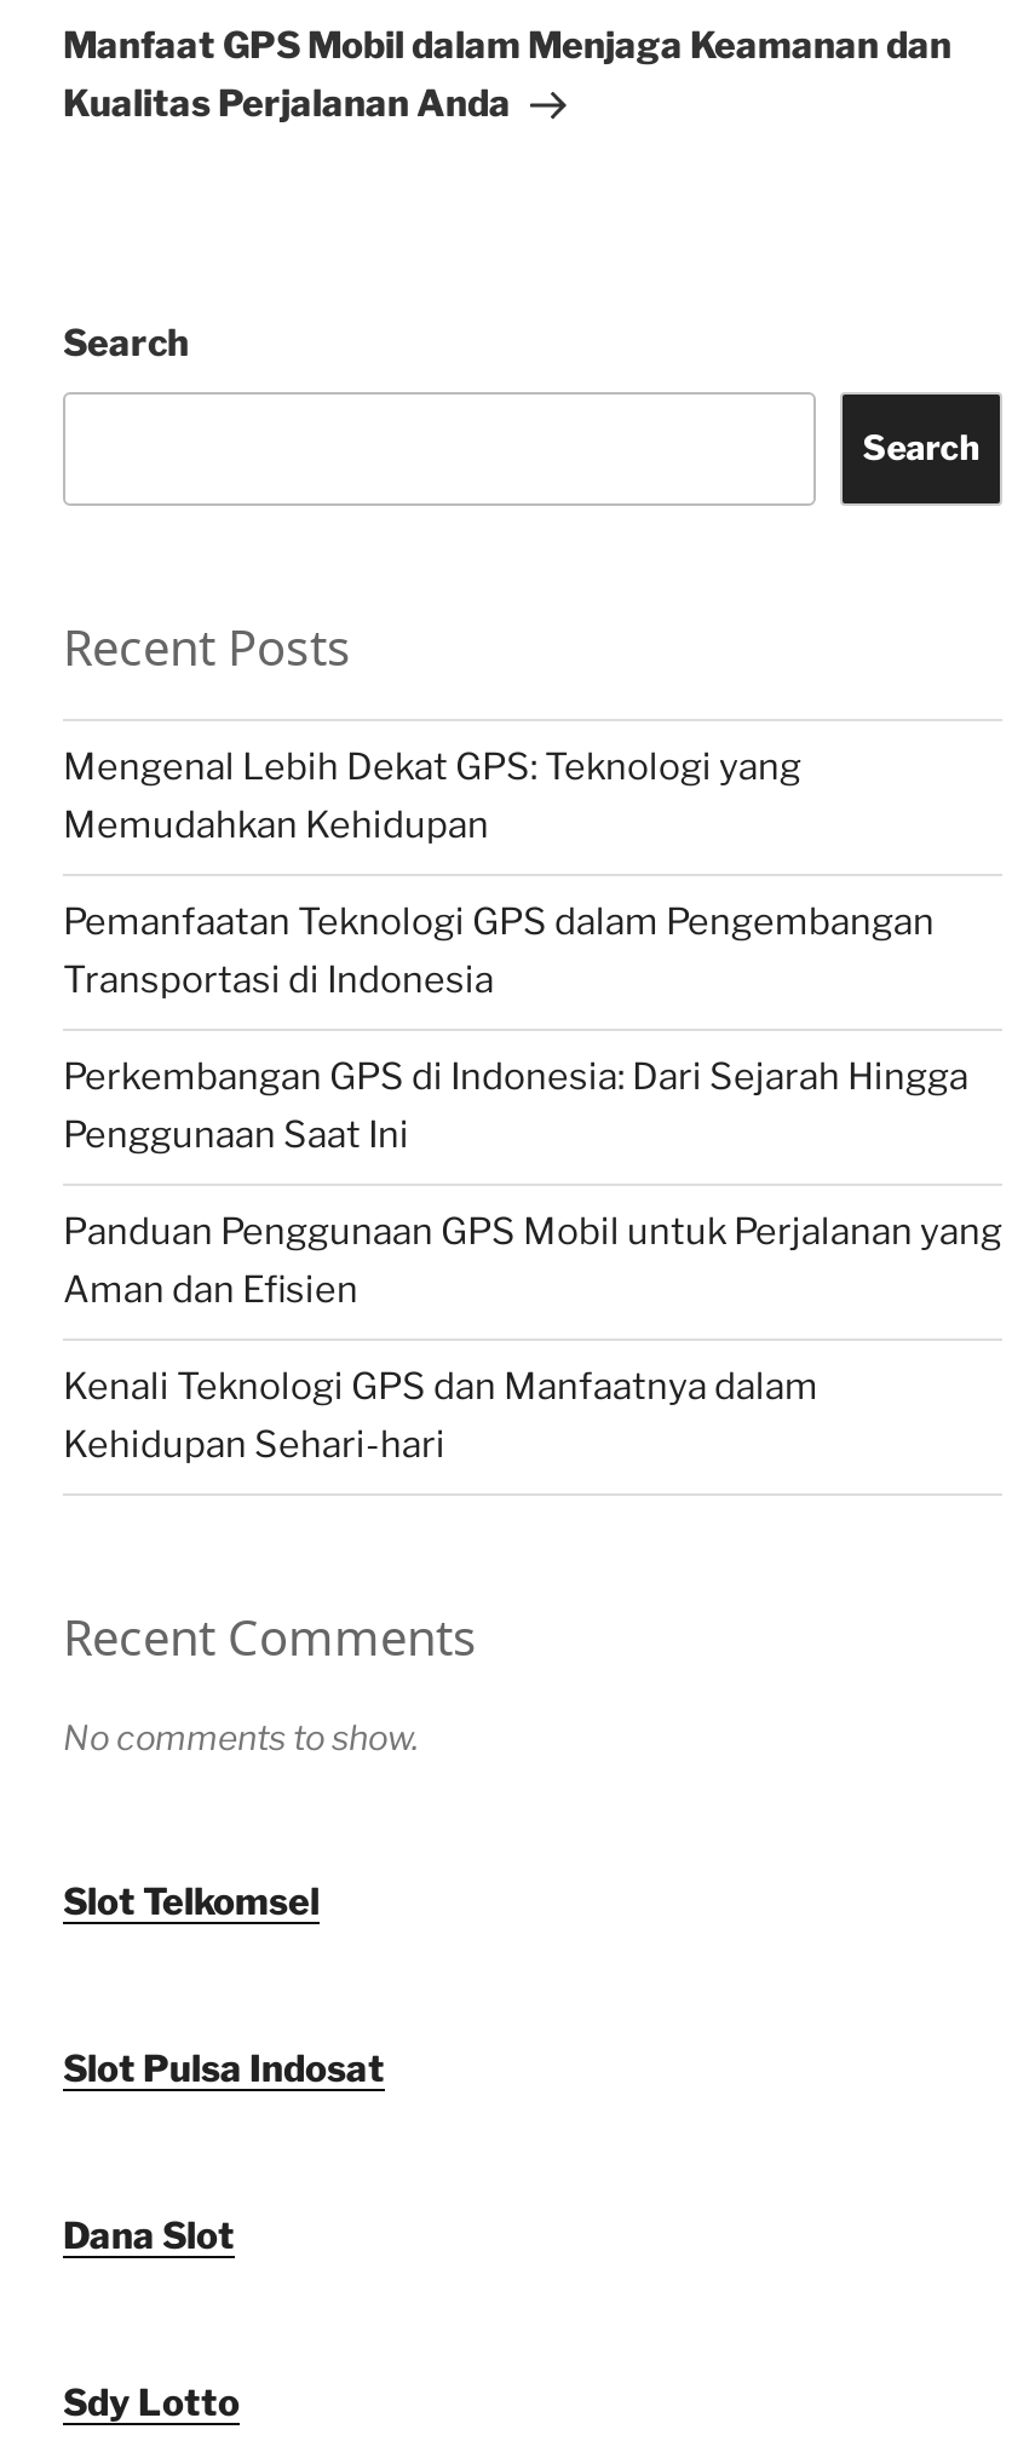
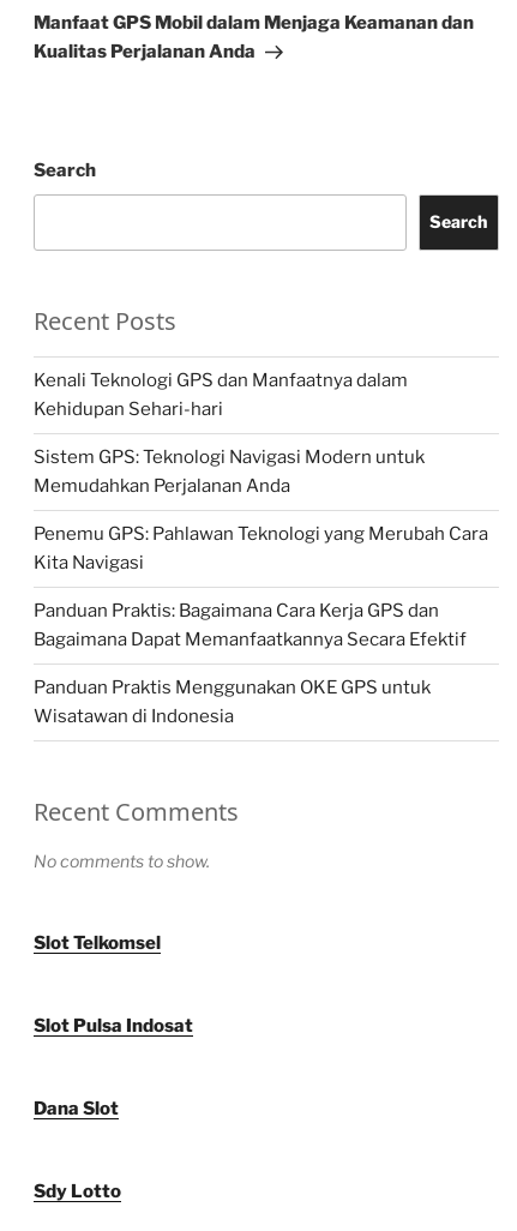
- Mengenal Lebih Dekat GPS: Teknologi yang
- Memudahkan Kehidupan
- Pemanfaatan Teknologi GPS dalam Pengembangan
- Transportasi di Indonesia
- Perkembangan GPS di Indonesia: Dari Sejarah Hingga
- Penggunaan Saat Ini
- Panduan Penggunaan GPS Mobil untuk Perjalanan yang
- Aman dan Efisien

moved up: Kenali Teknologi GPS dan Manfaatnya dalam | Kehidupan Sehari-hari

+ Sistem GPS: Teknologi Navigasi Modern untuk
+ Memudahkan Perjalanan Anda
+ Penemu GPS: Pahlawan Teknologi yang Merubah Cara
+ Kita Navigasi
+ Panduan Praktis: Bagaimana Cara Kerja GPS dan
+ Bagaimana Dapat Memanfaatkannya Secara Efektif
+ Panduan Praktis Menggunakan OKE GPS untuk
+ Wisatawan di Indonesia
